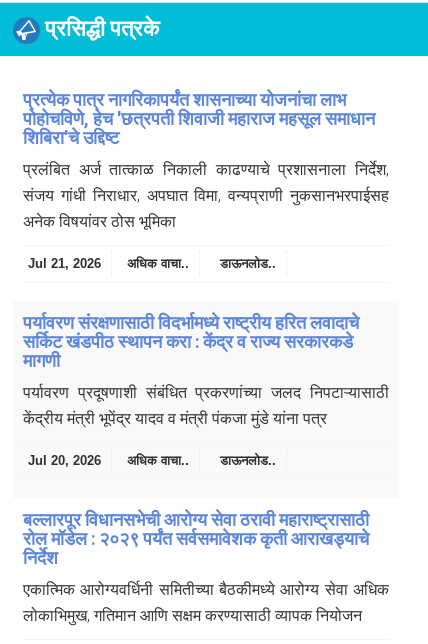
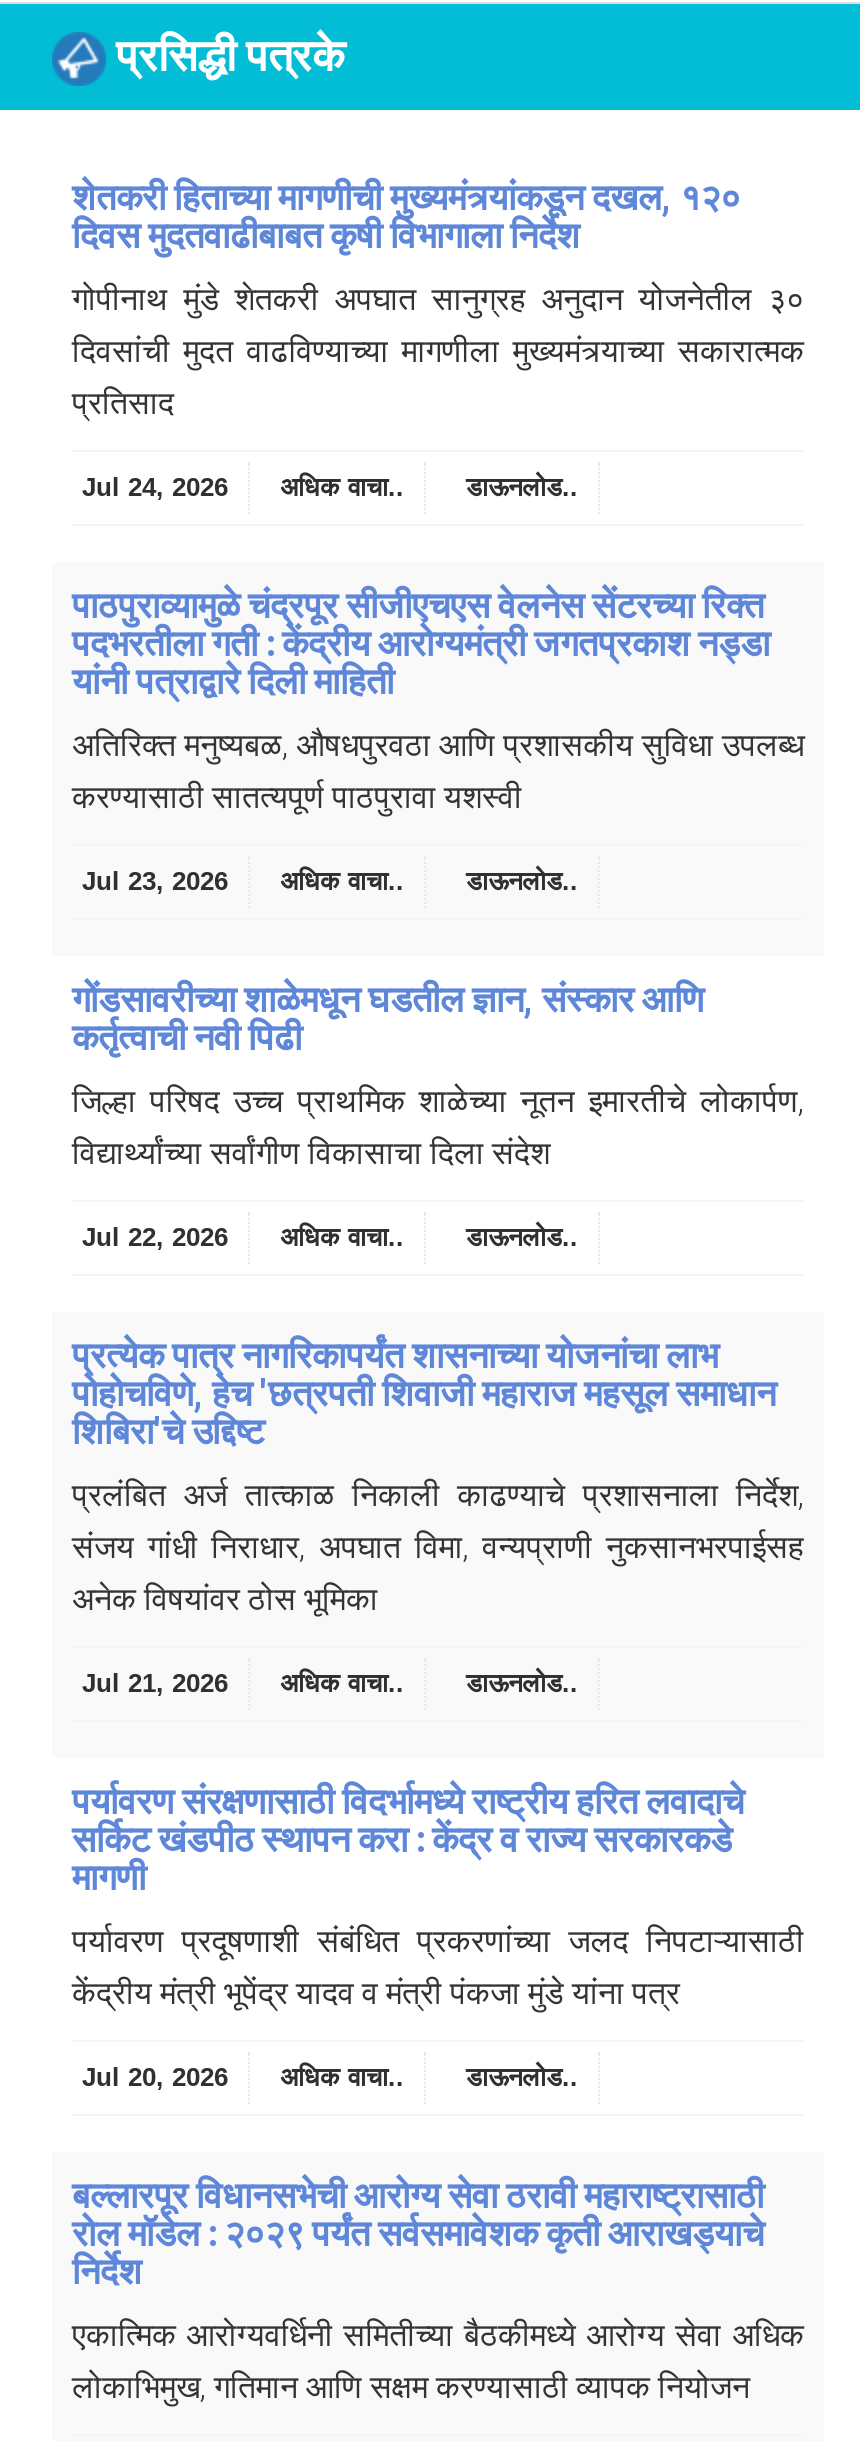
+ शेतकरी हिताच्या मागणीची मुख्यमंत्र्यांकडून दखल, १२०
+ दिवस मुदतवाढीबाबत कृषी विभागाला निर्देश
+ गोपीनाथ मुंडे शेतकरी अपघात सानुग्रह अनुदान योजनेतील ३०
+ दिवसांची मुदत वाढविण्याच्या मागणीला मुख्यमंत्र्याच्या सकारात्मक
+ प्रतिसाद
+ Jul 24, 2026
+ अधिक वाचा..
+ डाऊनलोड..
+ पाठपुराव्यामुळे चंद्रपूर सीजीएचएस वेलनेस सेंटरच्या रिक्त
+ पदभरतीला गती : केंद्रीय आरोग्यमंत्री जगतप्रकाश नड्डा
+ यांनी पत्राद्वारे दिली माहिती
+ अतिरिक्त मनुष्यबळ, औषधपुरवठा आणि प्रशासकीय सुविधा उपलब्ध
+ करण्यासाठी सातत्यपूर्ण पाठपुरावा यशस्वी
+ Jul 23, 2026
+ अधिक वाचा..
+ डाऊनलोड..
+ गोंडसावरीच्या शाळेमधून घडतील ज्ञान, संस्कार आणि
+ कर्तृत्वाची नवी पिढी
+ जिल्हा परिषद उच्च प्राथमिक शाळेच्या नूतन इमारतीचे लोकार्पण,
+ विद्यार्थ्यांच्या सर्वांगीण विकासाचा दिला संदेश
+ Jul 22, 2026
+ अधिक वाचा..
+ डाऊनलोड..
